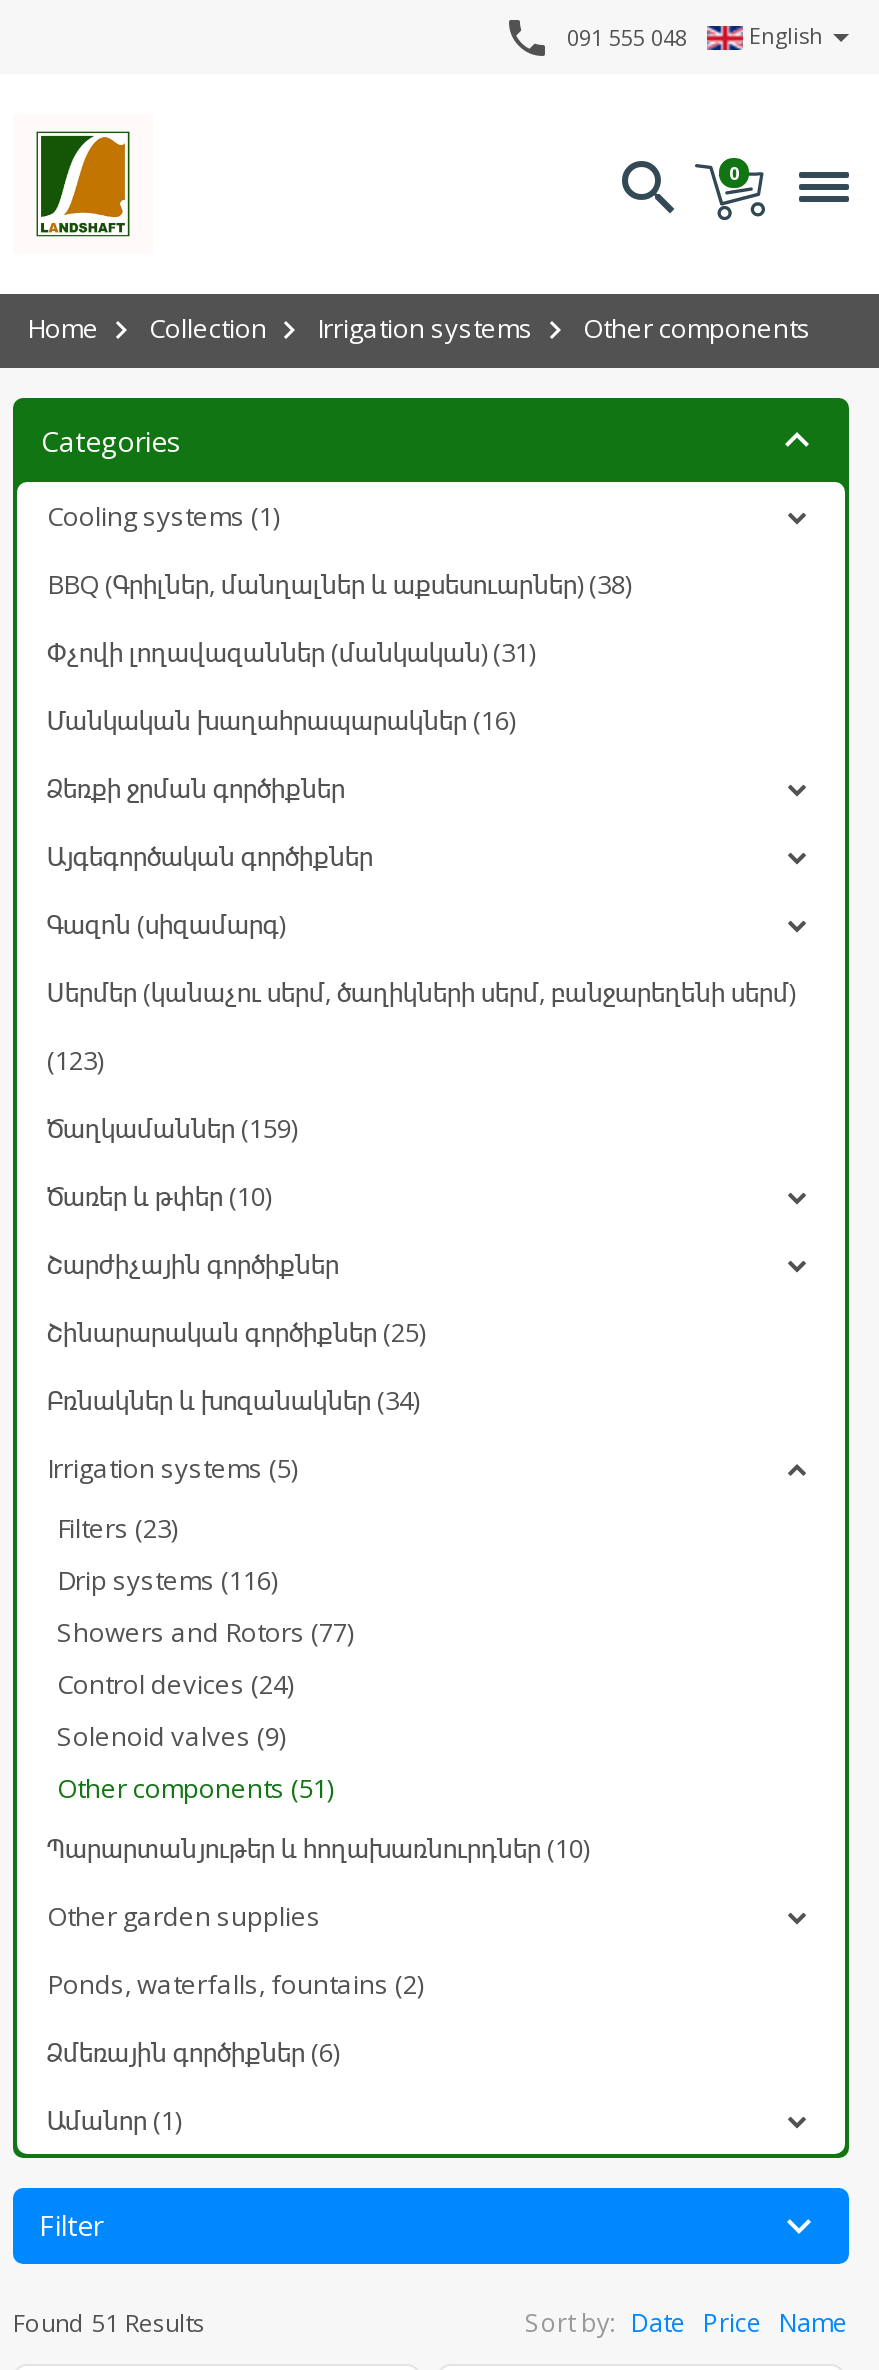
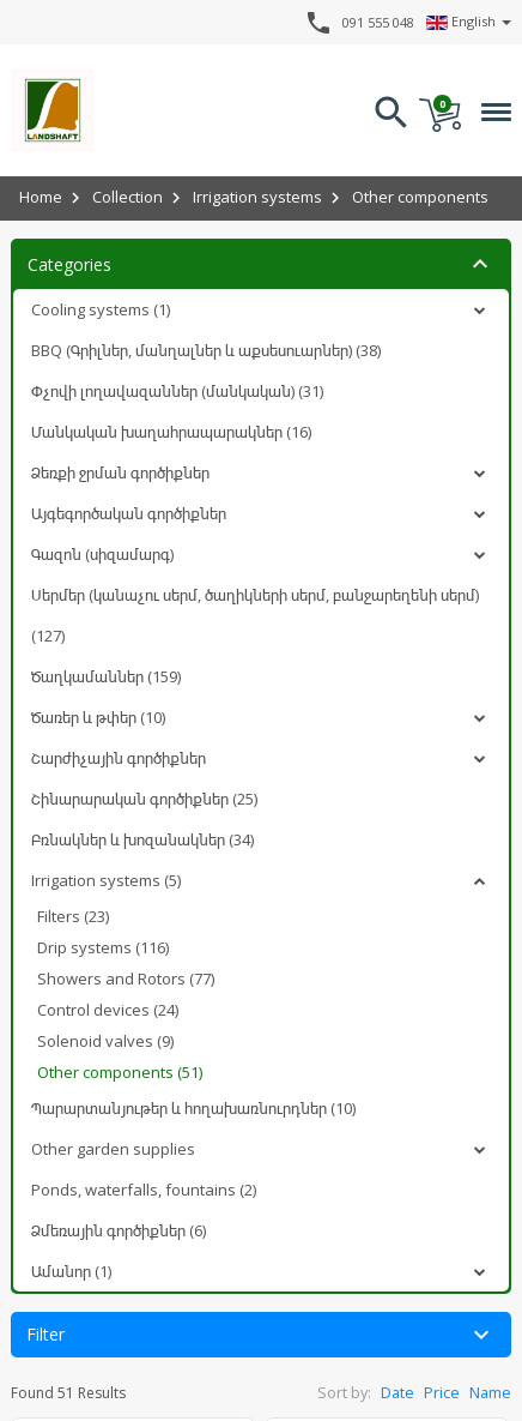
- (123)
+ (127)
